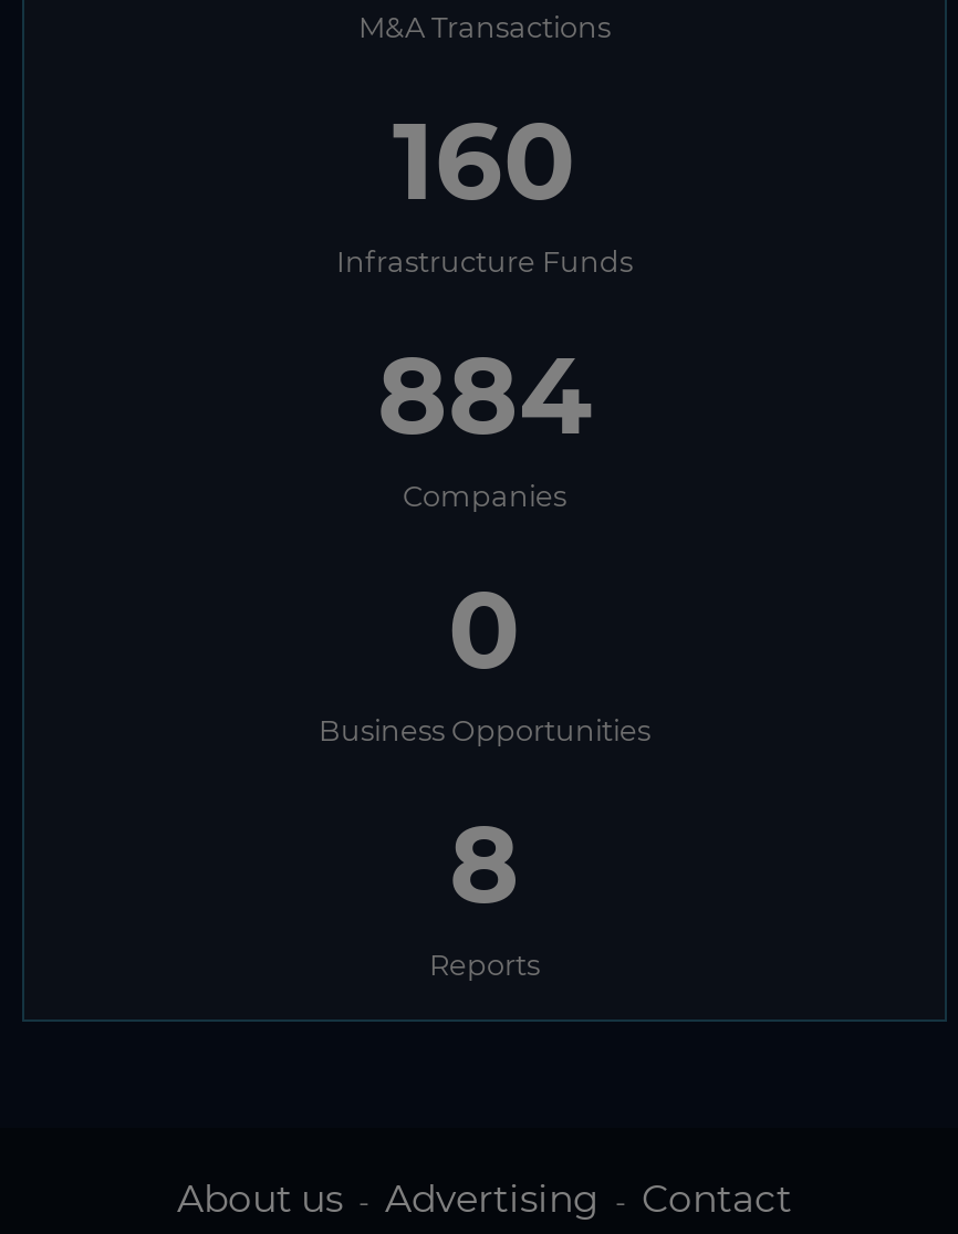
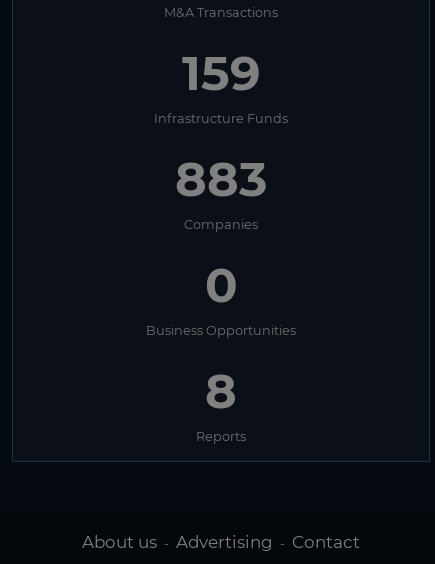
- 160
+ 159

- 884
+ 883
